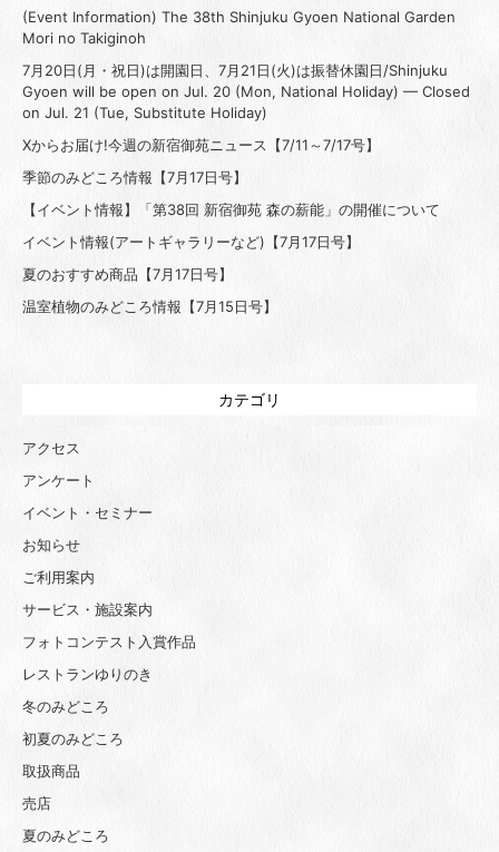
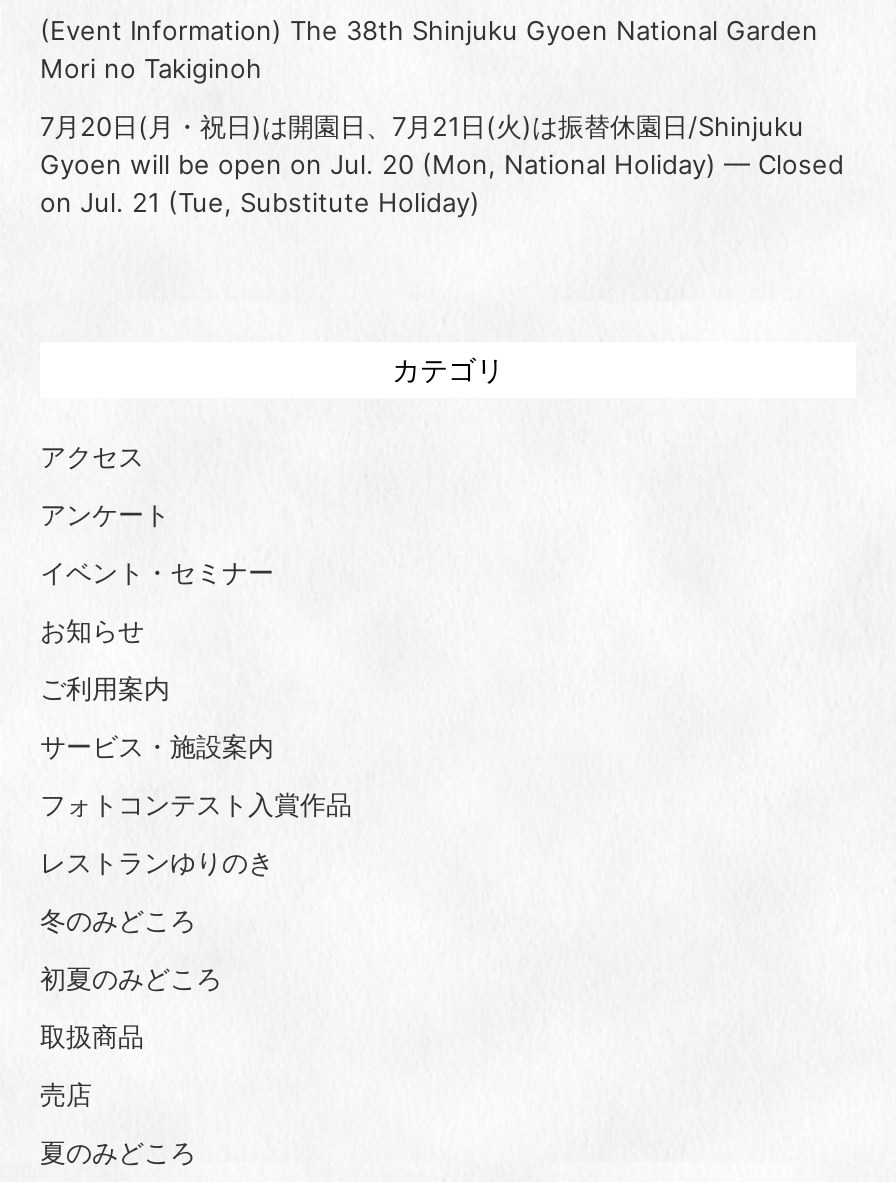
- Xからお届け!今週の新宿御苑ニュース【7/11～7/17号】
- 季節のみどころ情報【7月17日号】
- 【イベント情報】「第38回 新宿御苑 森の薪能」の開催について
- イベント情報(アートギャラリーなど)【7月17日号】
- 夏のおすすめ商品【7月17日号】
- 温室植物のみどころ情報【7月15日号】
